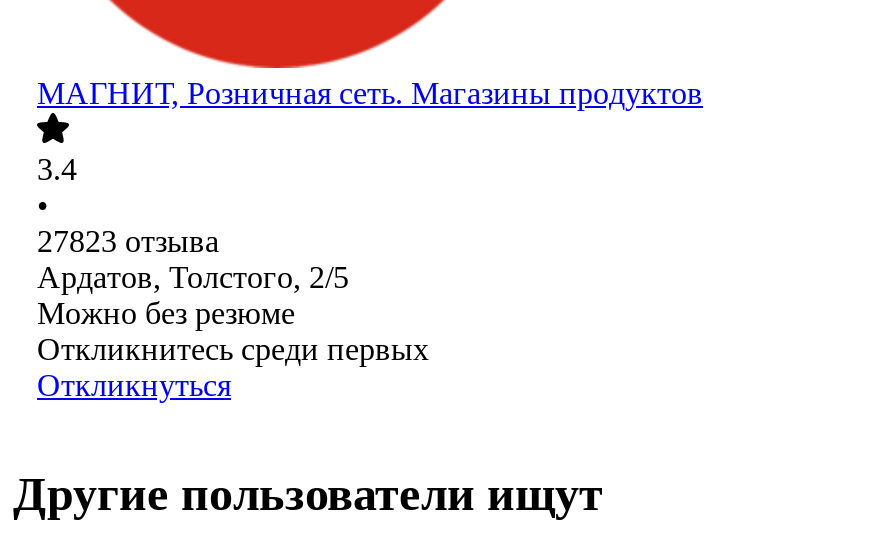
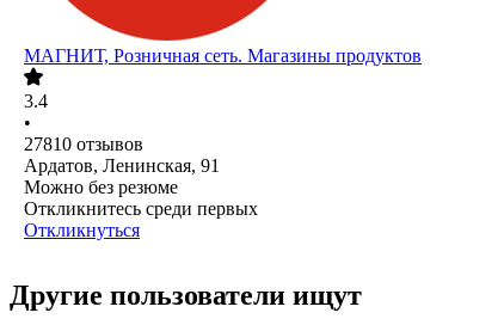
- 27823 отзыва
- Ардатов, Толстого, 2/5
+ 27810 отзывов
+ Ардатов, Ленинская, 91
